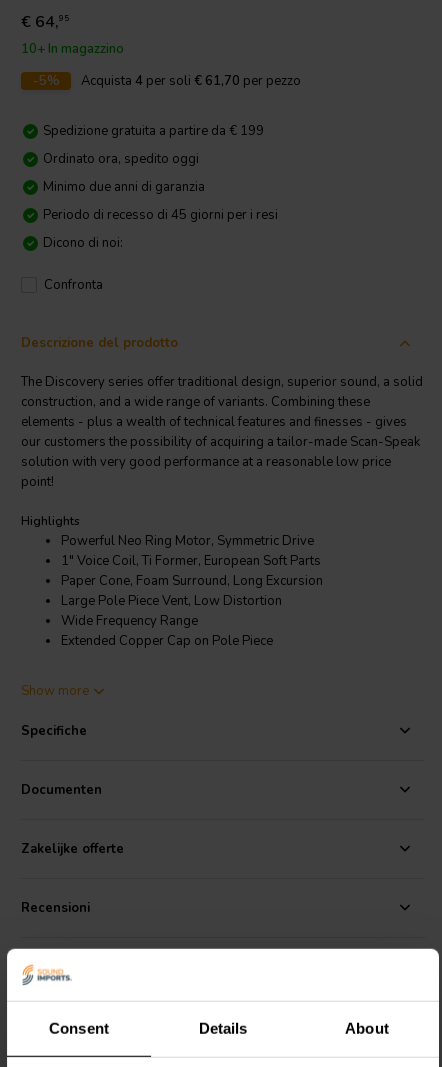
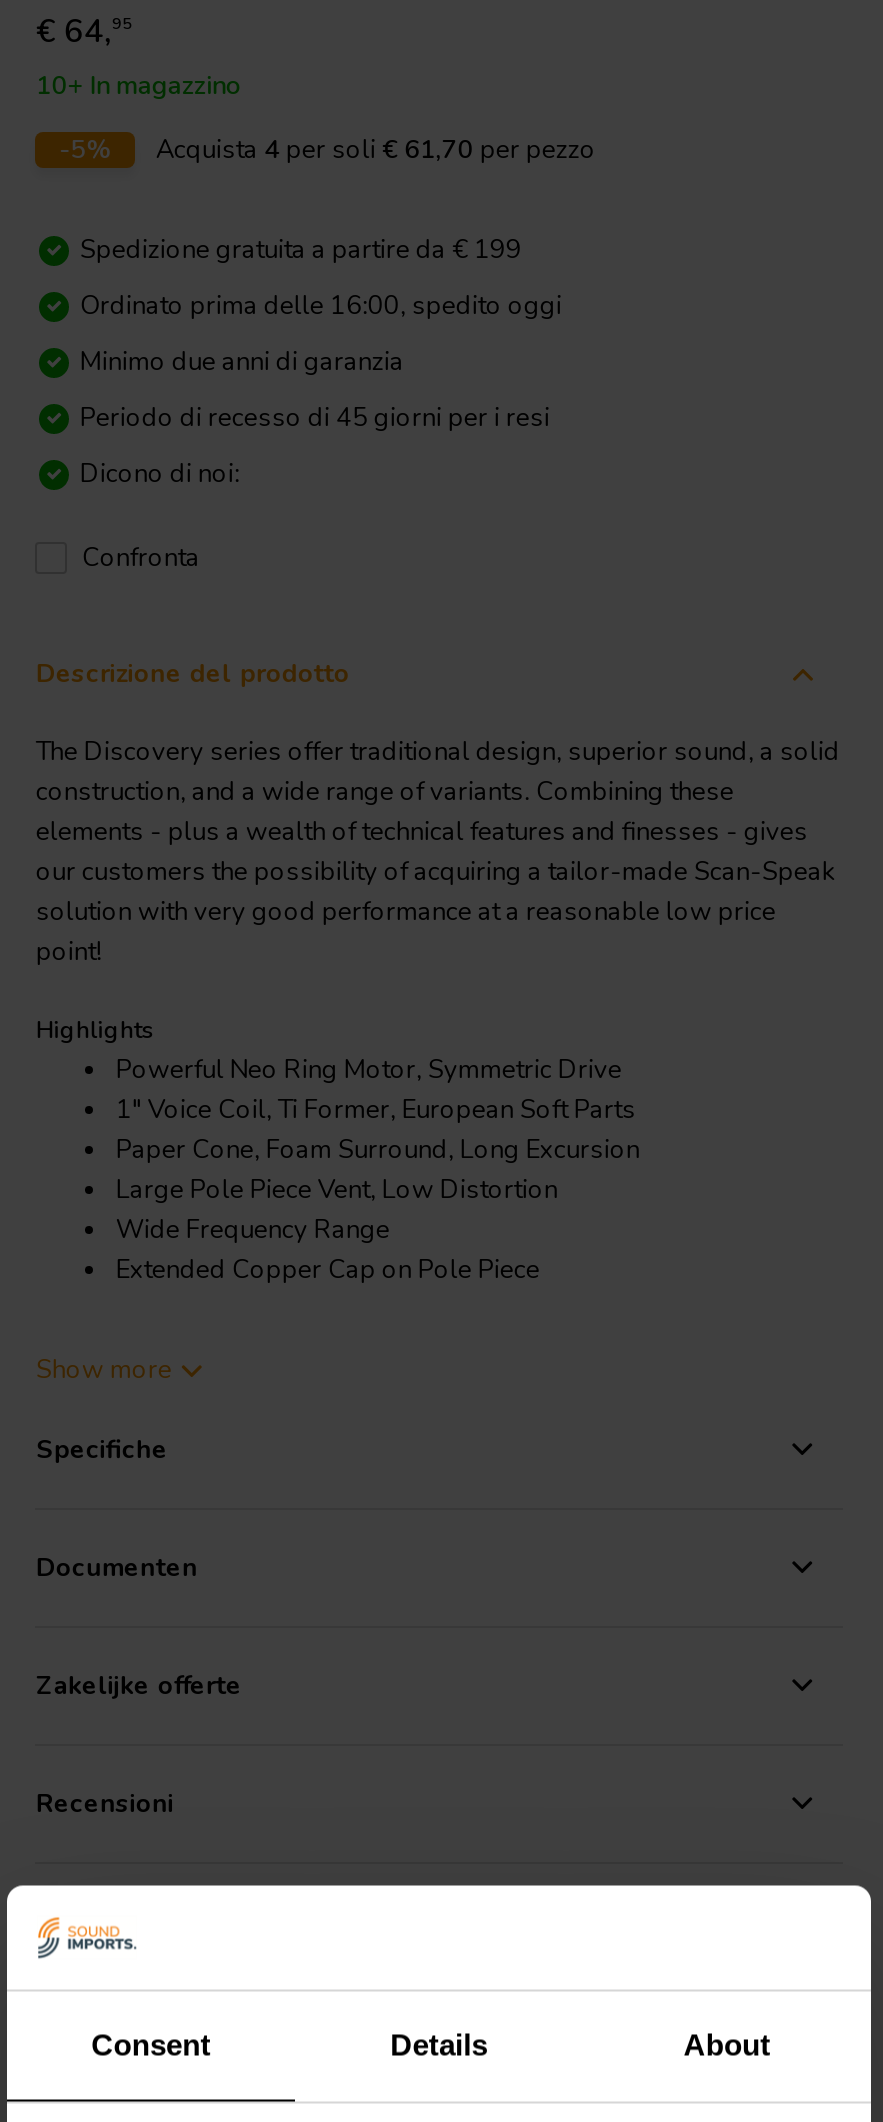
- Ordinato ora, spedito oggi
+ Ordinato prima delle 16:00, spedito oggi
